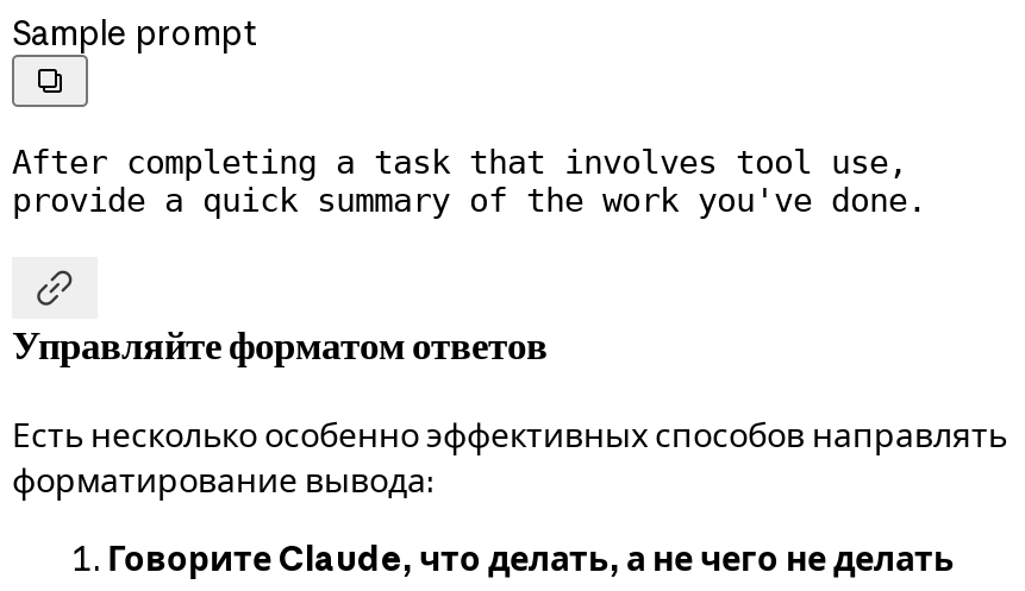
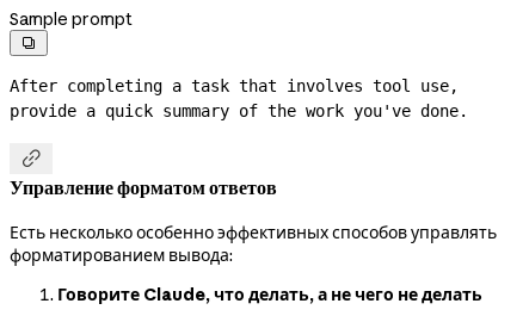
- Управляйте форматом ответов
+ Управление форматом ответов

- Есть несколько особенно эффективных способов направлять
+ Есть несколько особенно эффективных способов управлять

- форматирование вывода:
+ форматированием вывода:
